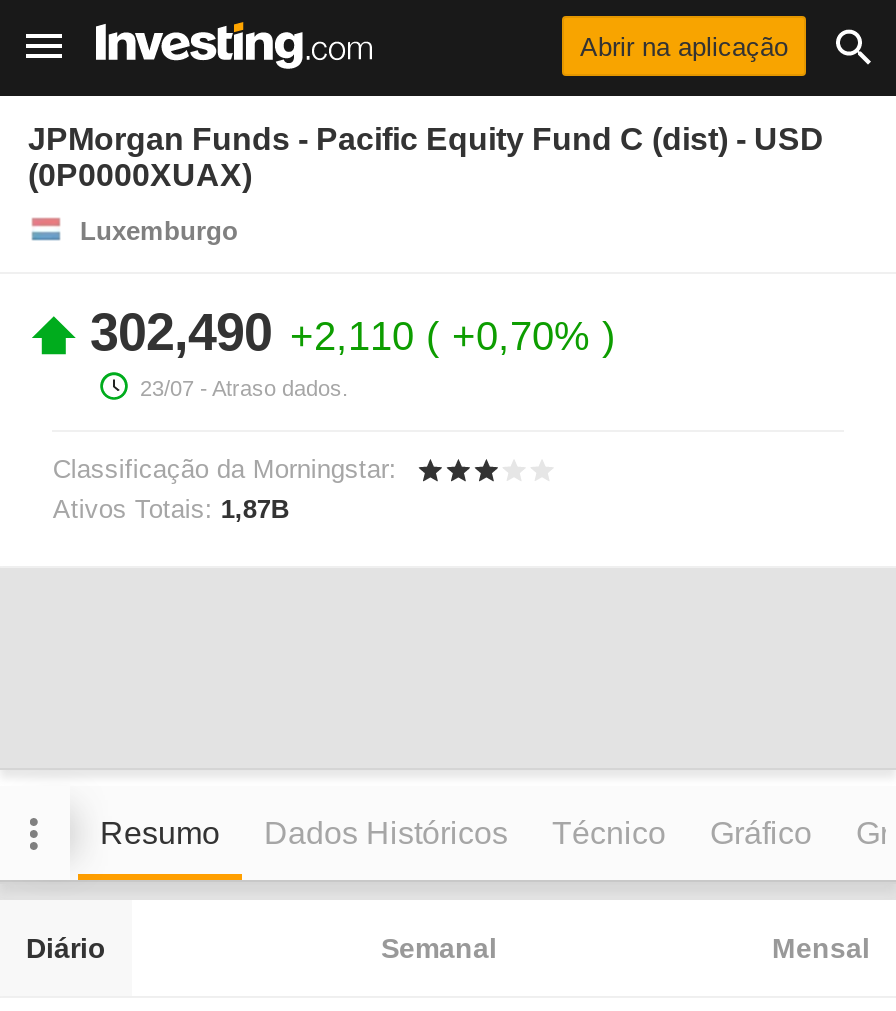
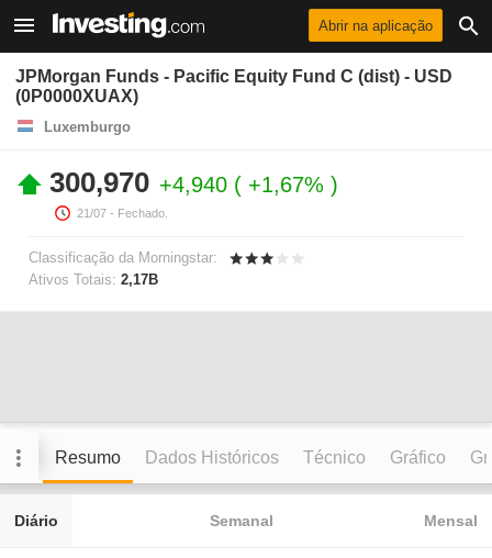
- 302,490 +2,110 +0,70%
- 23/07 - Atraso dados.
+ 300,970 +4,940 +1,67%
+ 21/07 - Fechado.

- Ativos Totais: 1,87B
+ Ativos Totais: 2,17B
